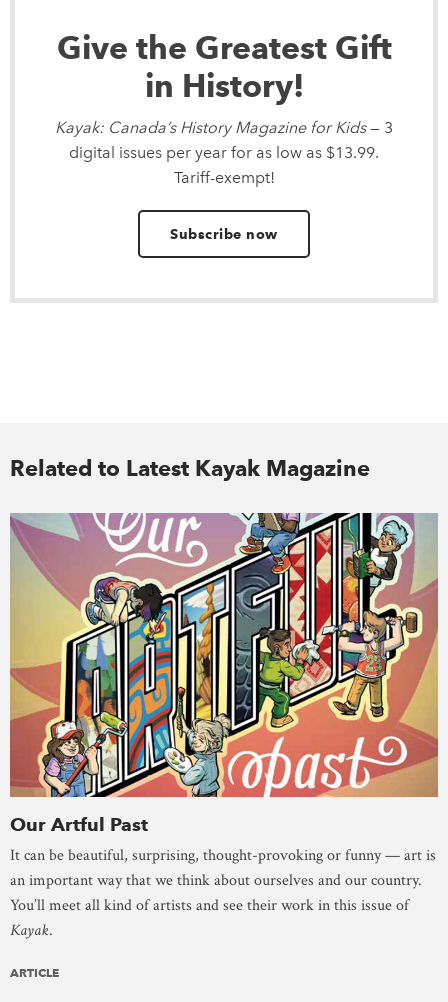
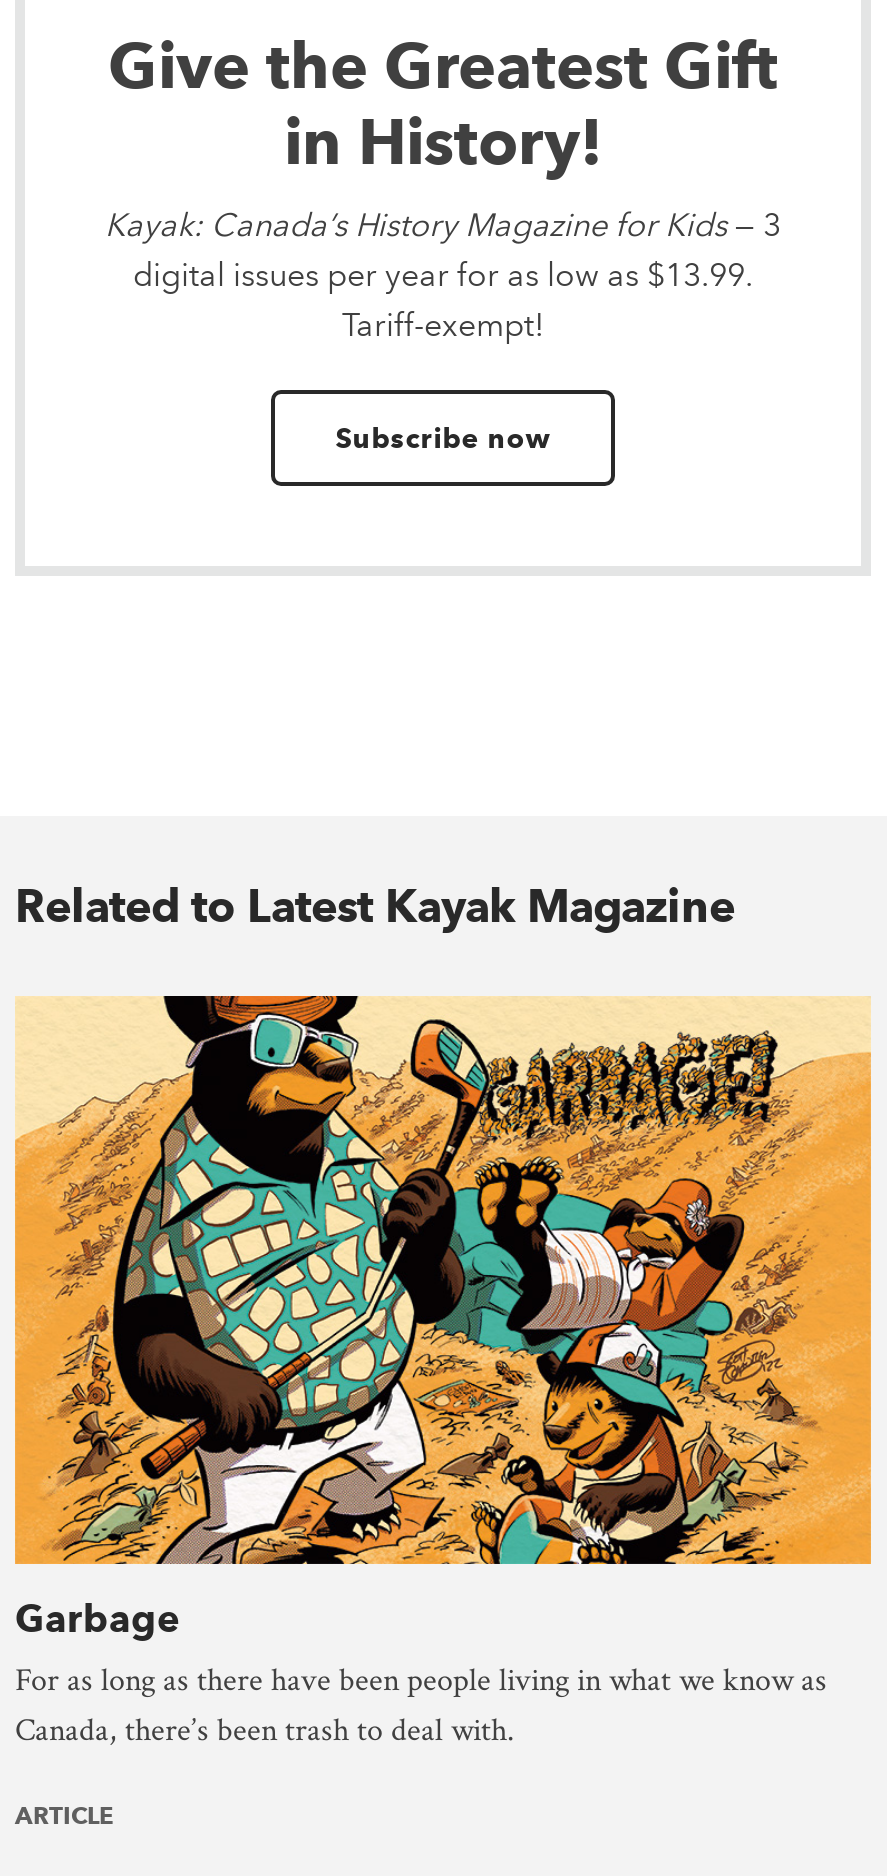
- [image]
- Our Artful Past
- It can be beautiful, surprising, thought-provoking or funny — art is
- an important way that we think about ourselves and our country.
- You’ll meet all kind of artists and see their work in this issue of
- Kayak.
+ [image]
+ Garbage
+ For as long as there have been people living in what we know as
+ Canada, there’s been trash to deal with.
